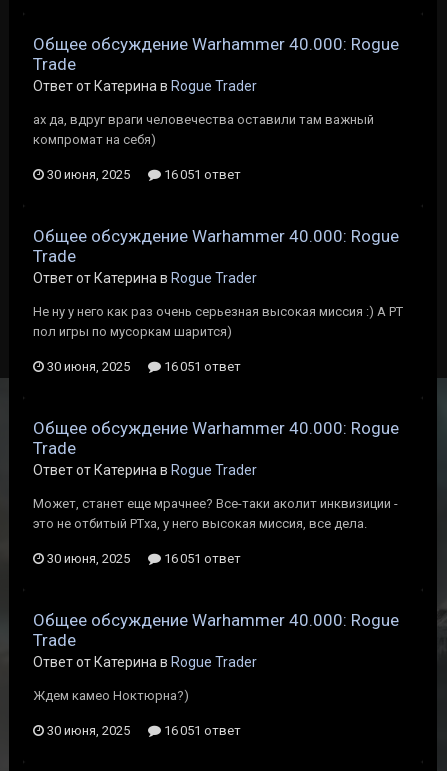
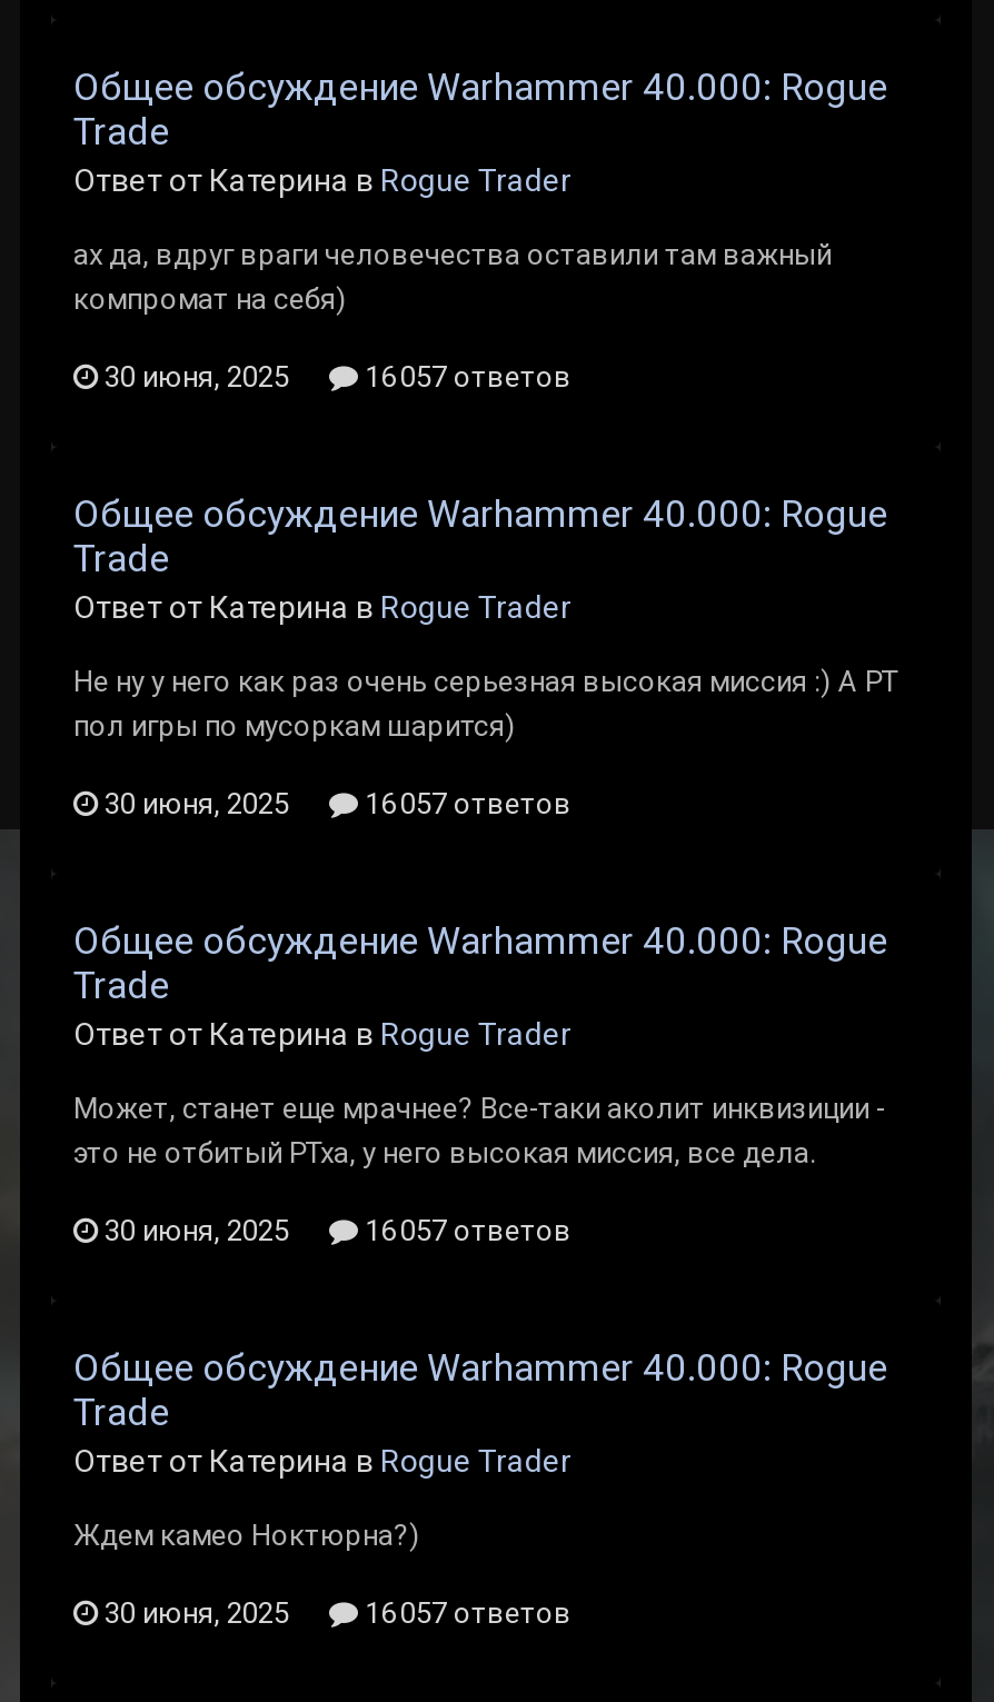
- 16 051 ответ
+ 16 057 ответов

- 16 051 ответ
+ 16 057 ответов

- 16 051 ответ
+ 16 057 ответов

- 16 051 ответ
+ 16 057 ответов
